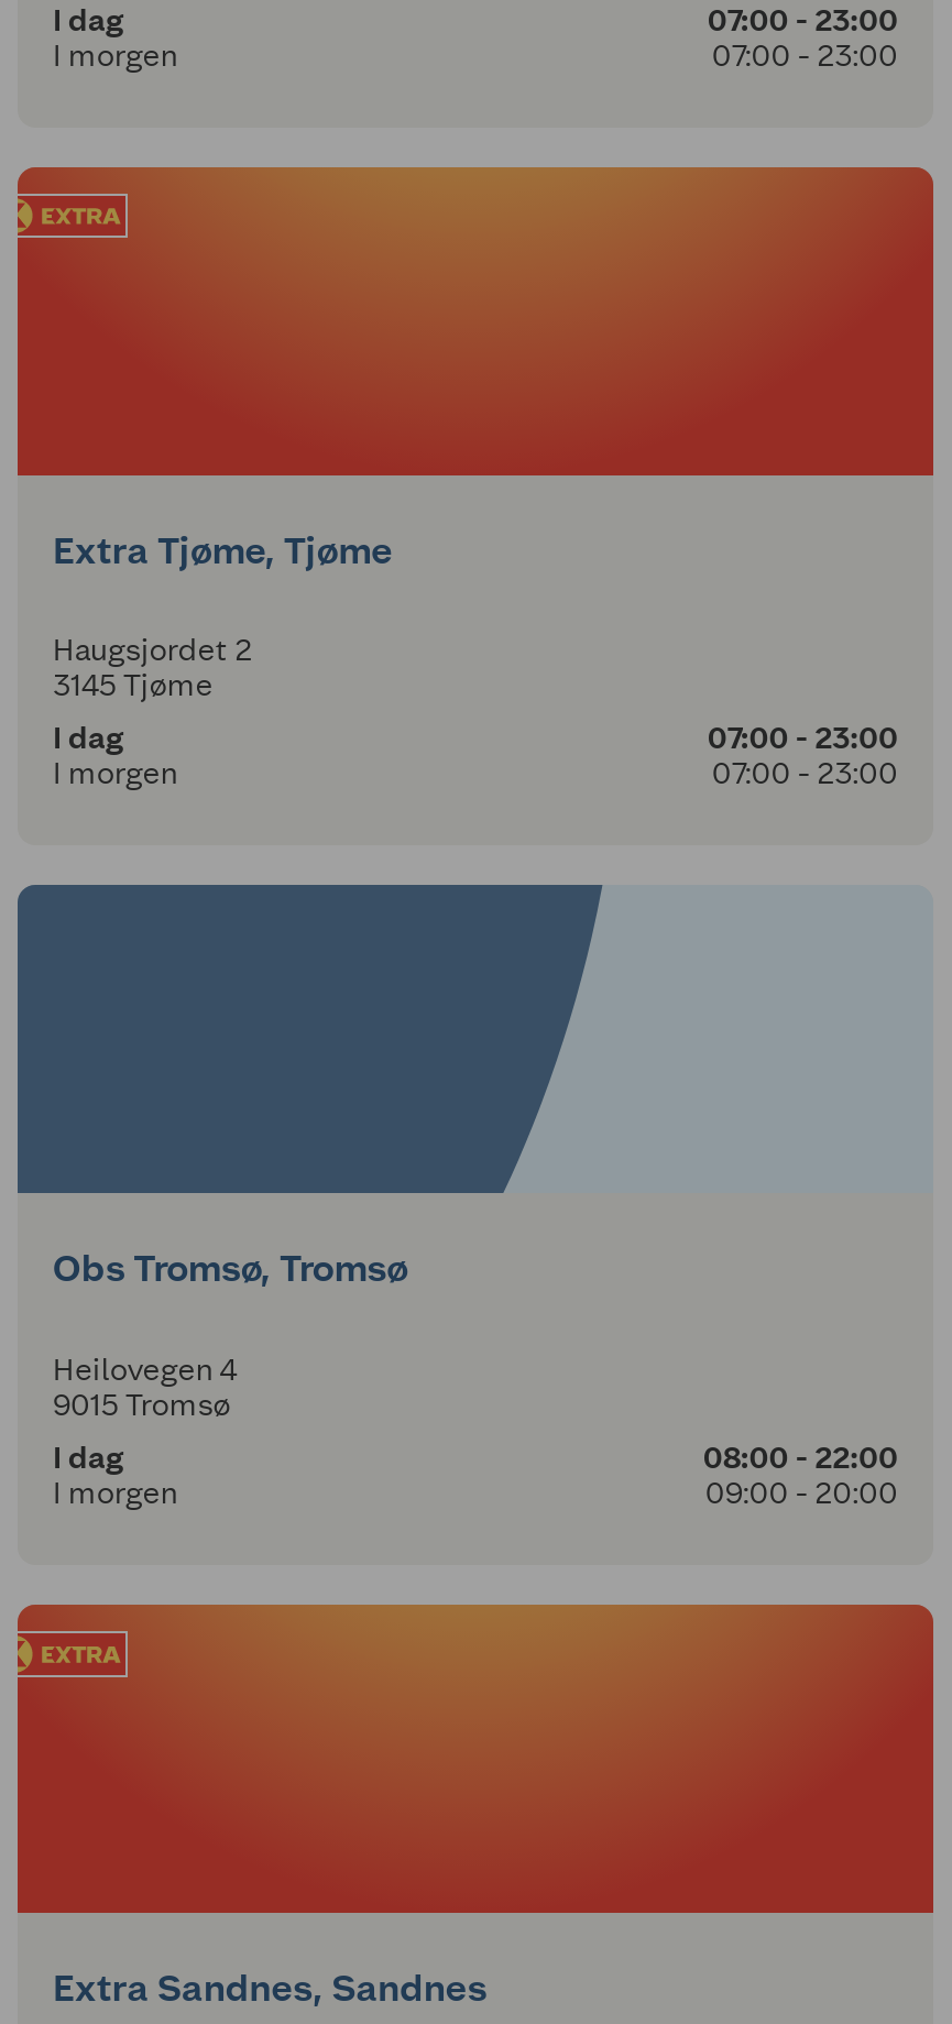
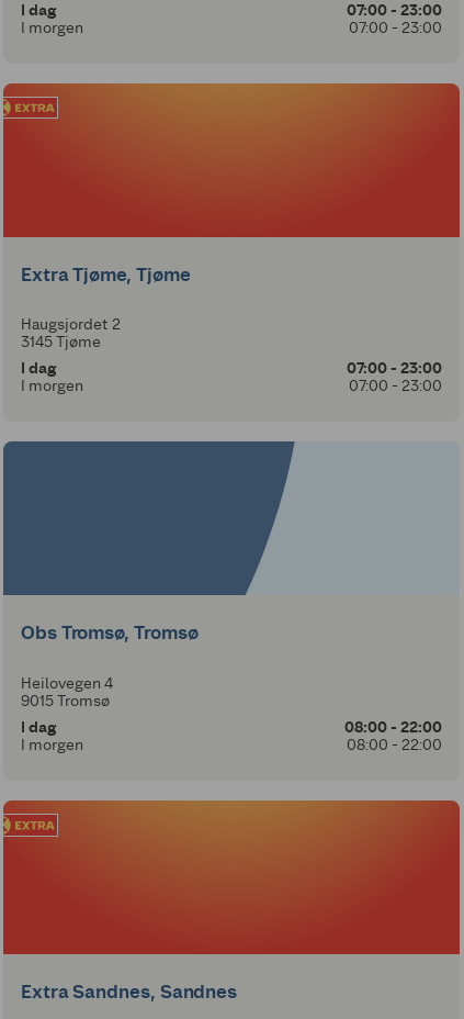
- 09:00 - 20:00
+ 08:00 - 22:00
